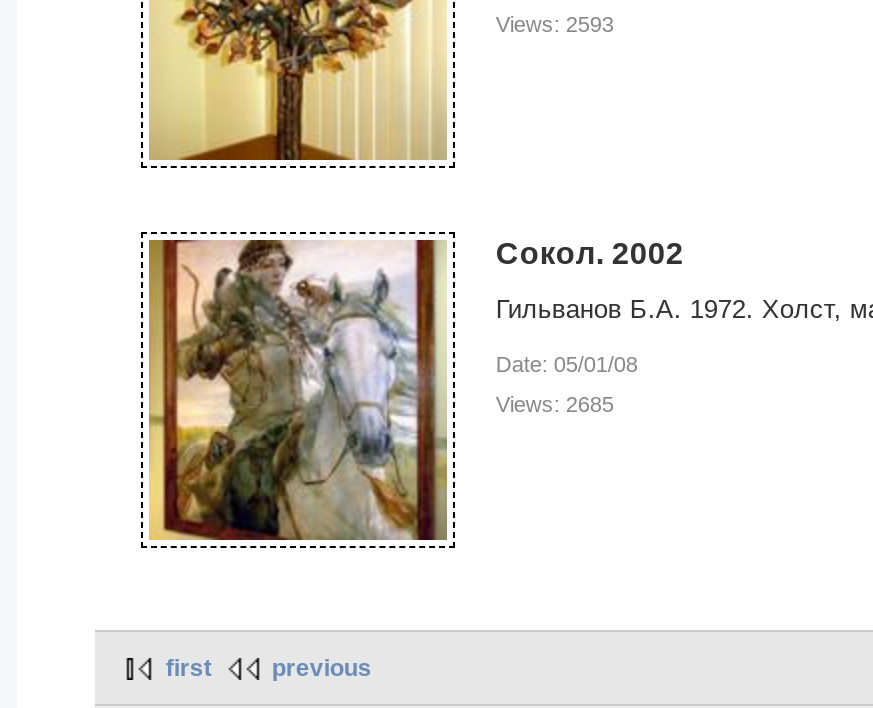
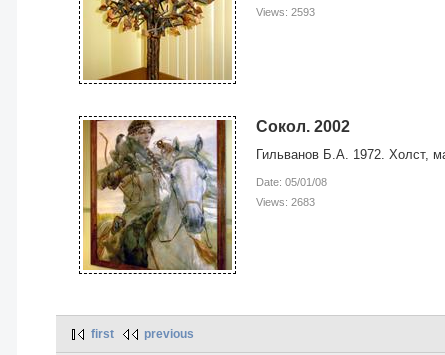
- Views: 2685
+ Views: 2683
